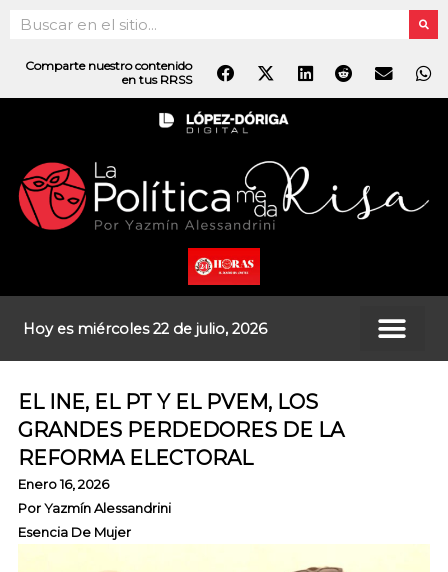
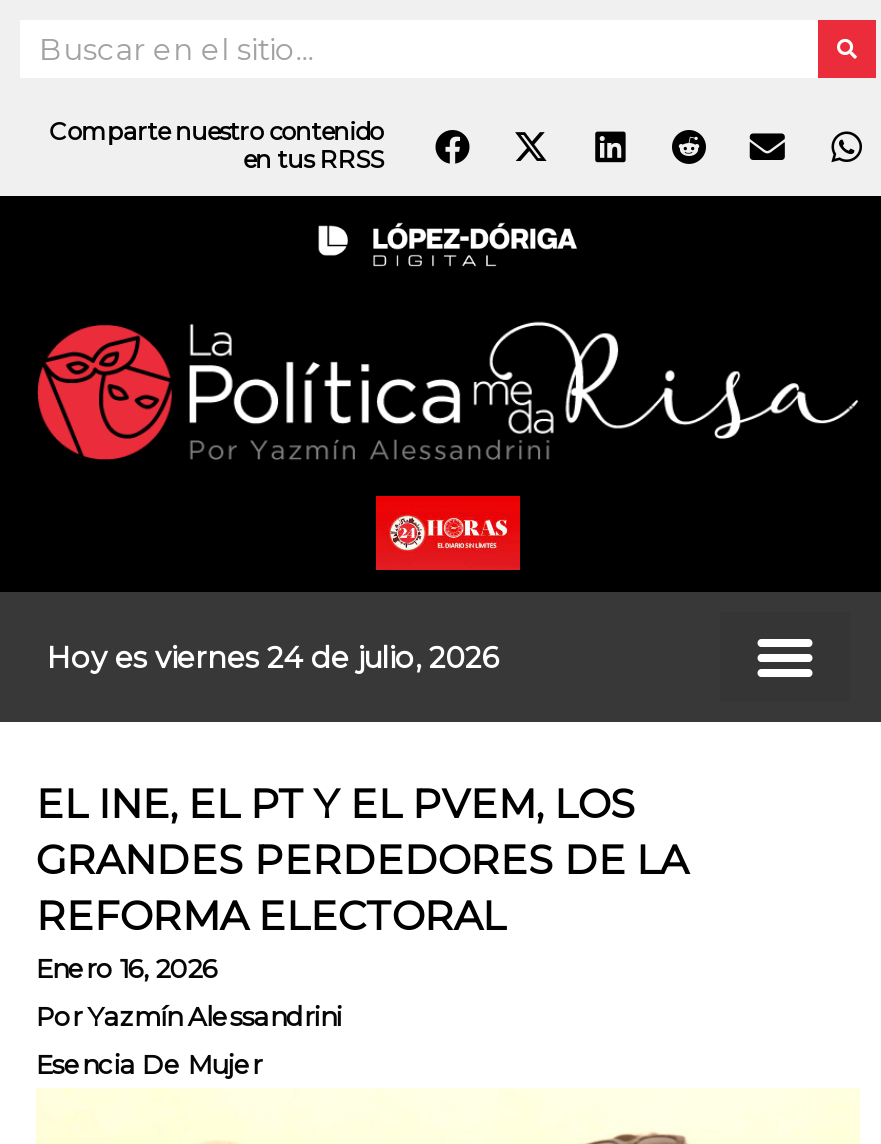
- Hoy es miércoles 22 de julio, 2026
+ Hoy es viernes 24 de julio, 2026
